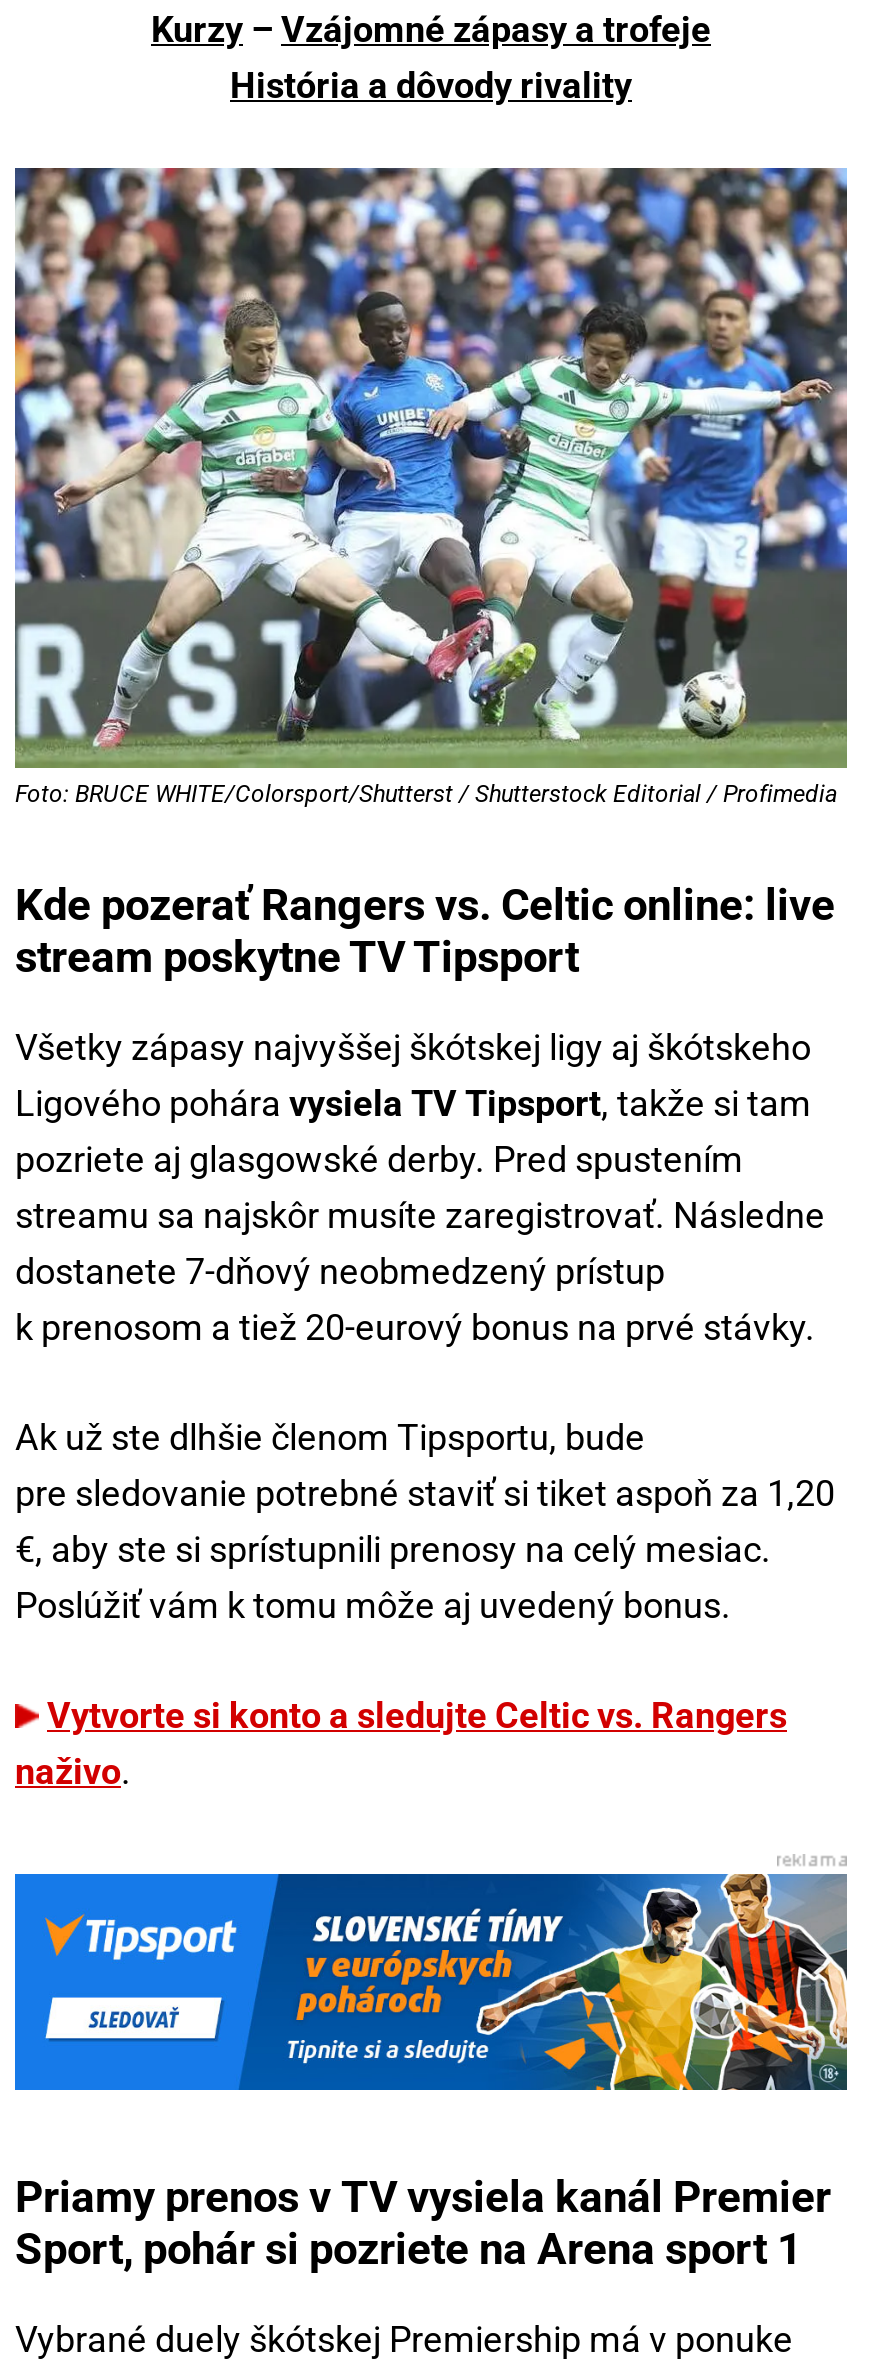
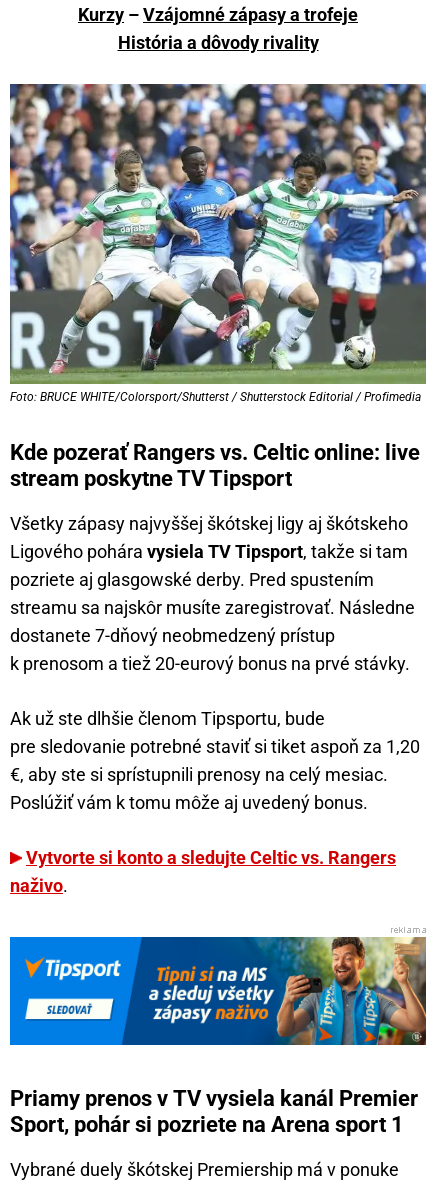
- [image]
+ [image]
